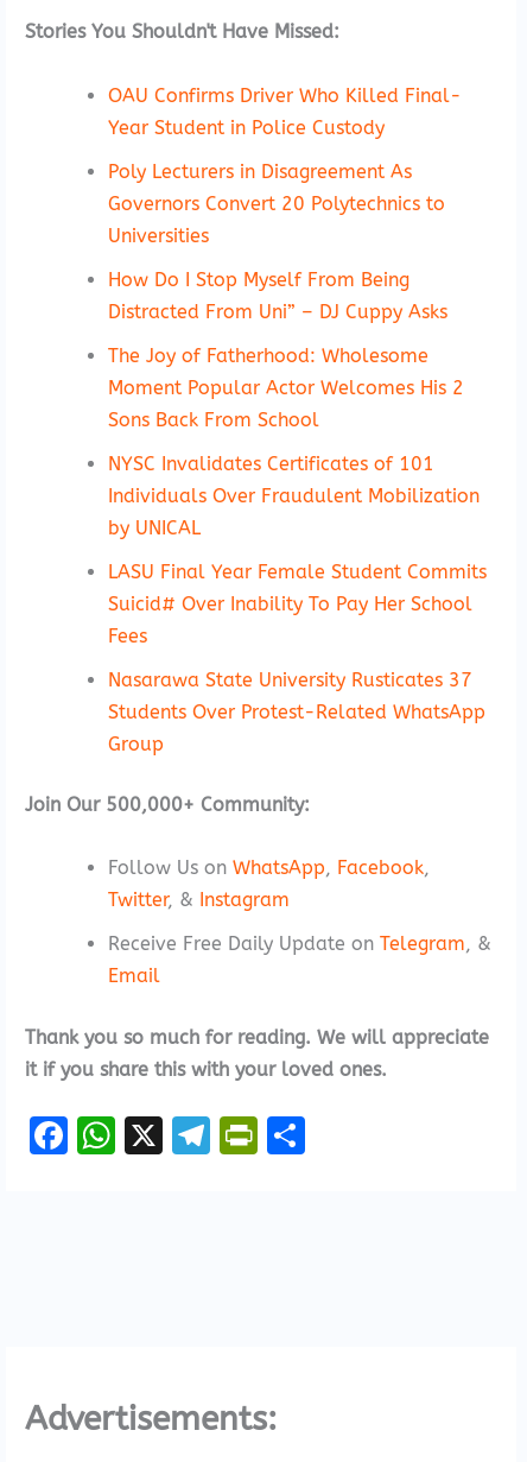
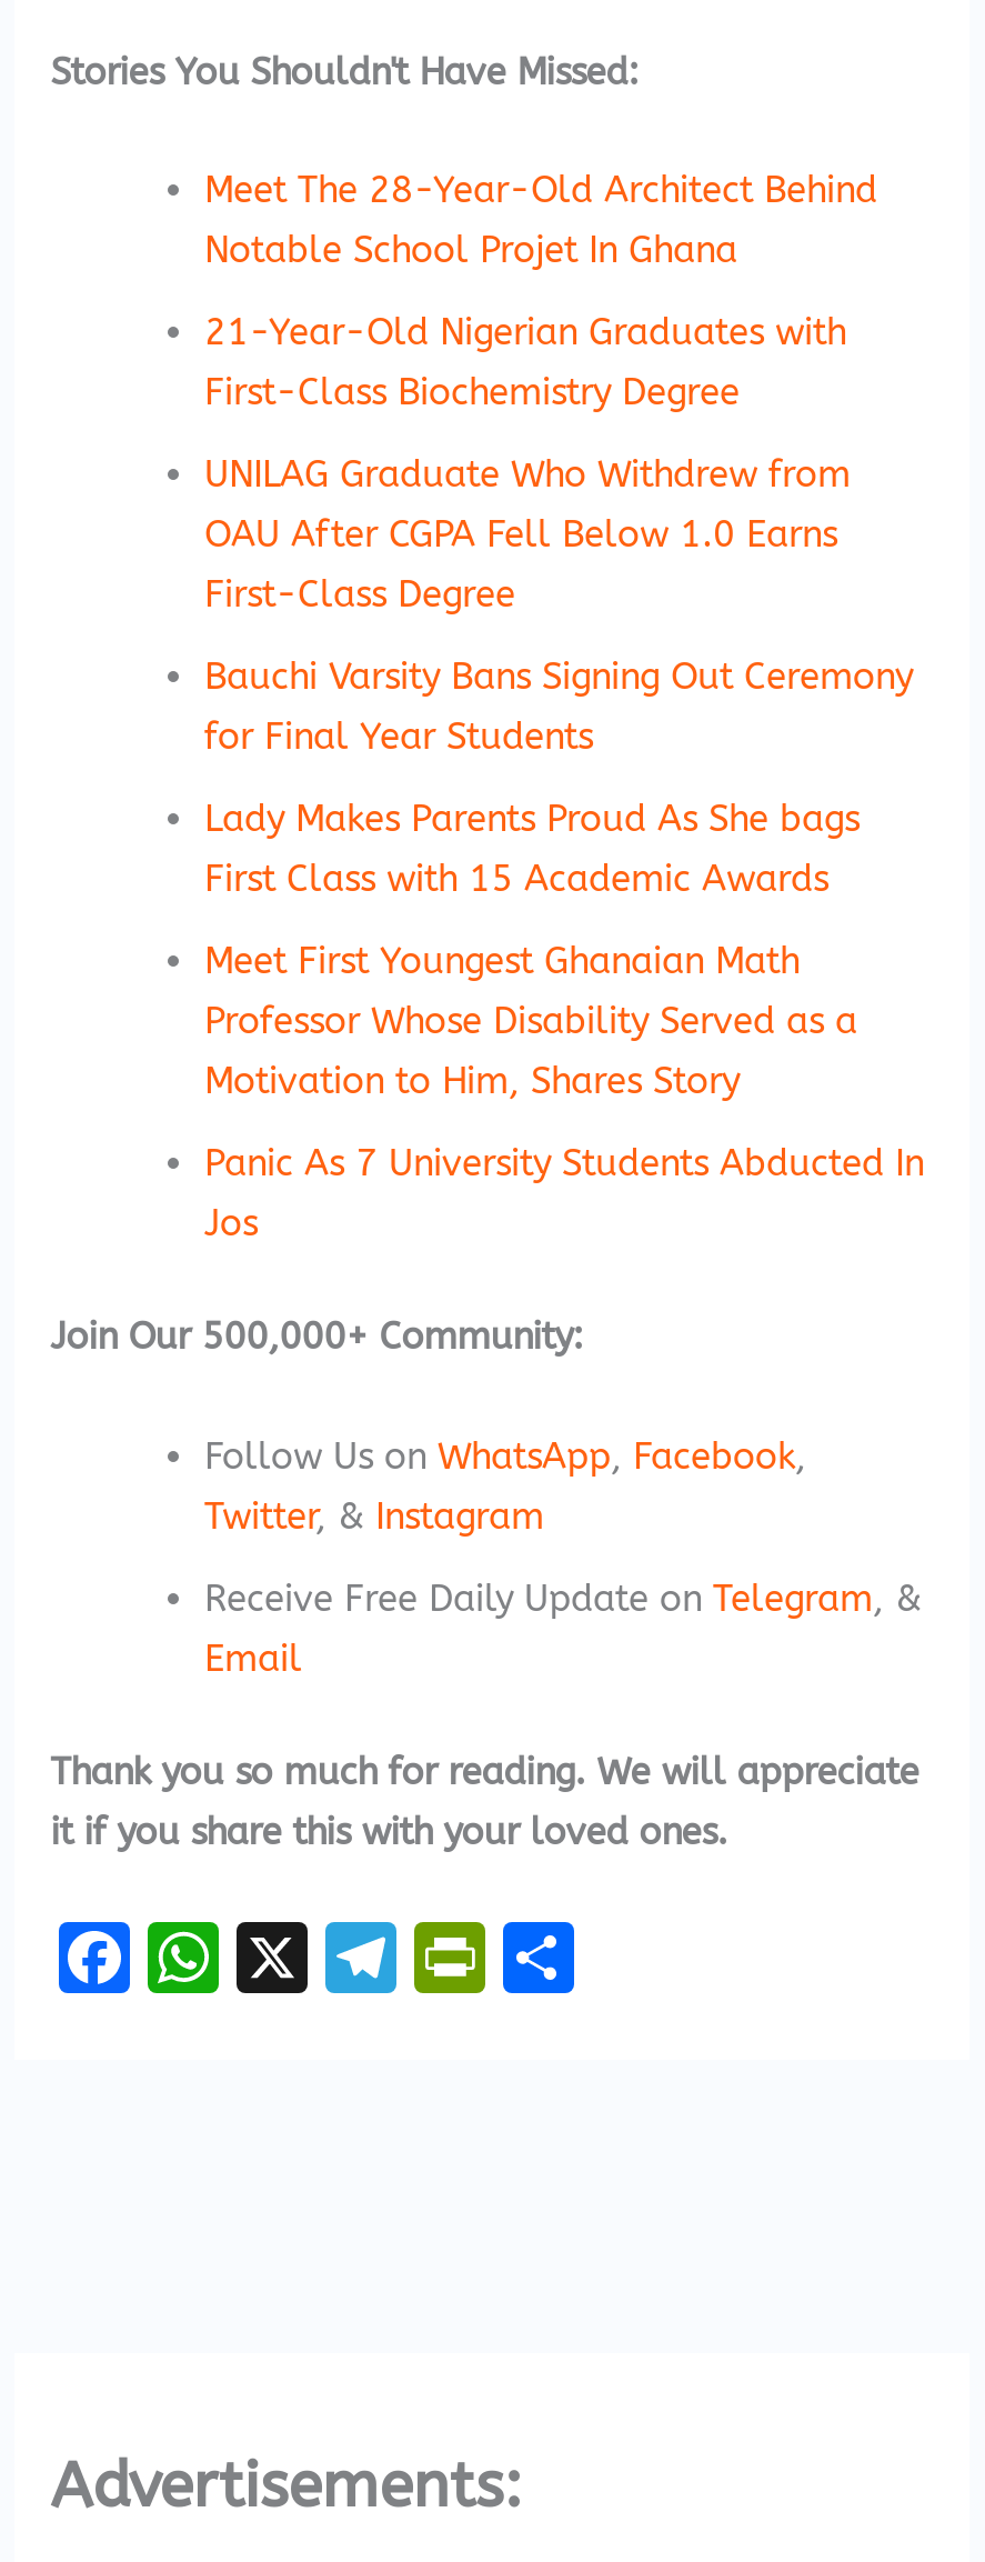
- OAU Confirms Driver Who Killed Final-
- Year Student in Police Custody
+ Meet The 28-Year-Old Architect Behind
+ Notable School Projet In Ghana

- Poly Lecturers in Disagreement As
- Governors Convert 20 Polytechnics to
- Universities
+ 21-Year-Old Nigerian Graduates with
+ First-Class Biochemistry Degree

- How Do I Stop Myself From Being
- Distracted From Uni” – DJ Cuppy Asks
+ UNILAG Graduate Who Withdrew from
+ OAU After CGPA Fell Below 1.0 Earns
+ First-Class Degree

- The Joy of Fatherhood: Wholesome
- Moment Popular Actor Welcomes His 2
- Sons Back From School
+ Bauchi Varsity Bans Signing Out Ceremony
+ for Final Year Students

- NYSC Invalidates Certificates of 101
- Individuals Over Fraudulent Mobilization
- by UNICAL
+ Lady Makes Parents Proud As She bags
+ First Class with 15 Academic Awards

- LASU Final Year Female Student Commits
- Suicid# Over Inability To Pay Her School
- Fees
+ Meet First Youngest Ghanaian Math
+ Professor Whose Disability Served as a
+ Motivation to Him, Shares Story

- Nasarawa State University Rusticates 37
- Students Over Protest-Related WhatsApp
- Group
+ Panic As 7 University Students Abducted In
+ Jos
